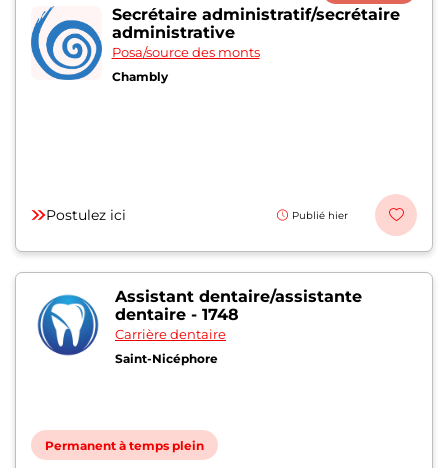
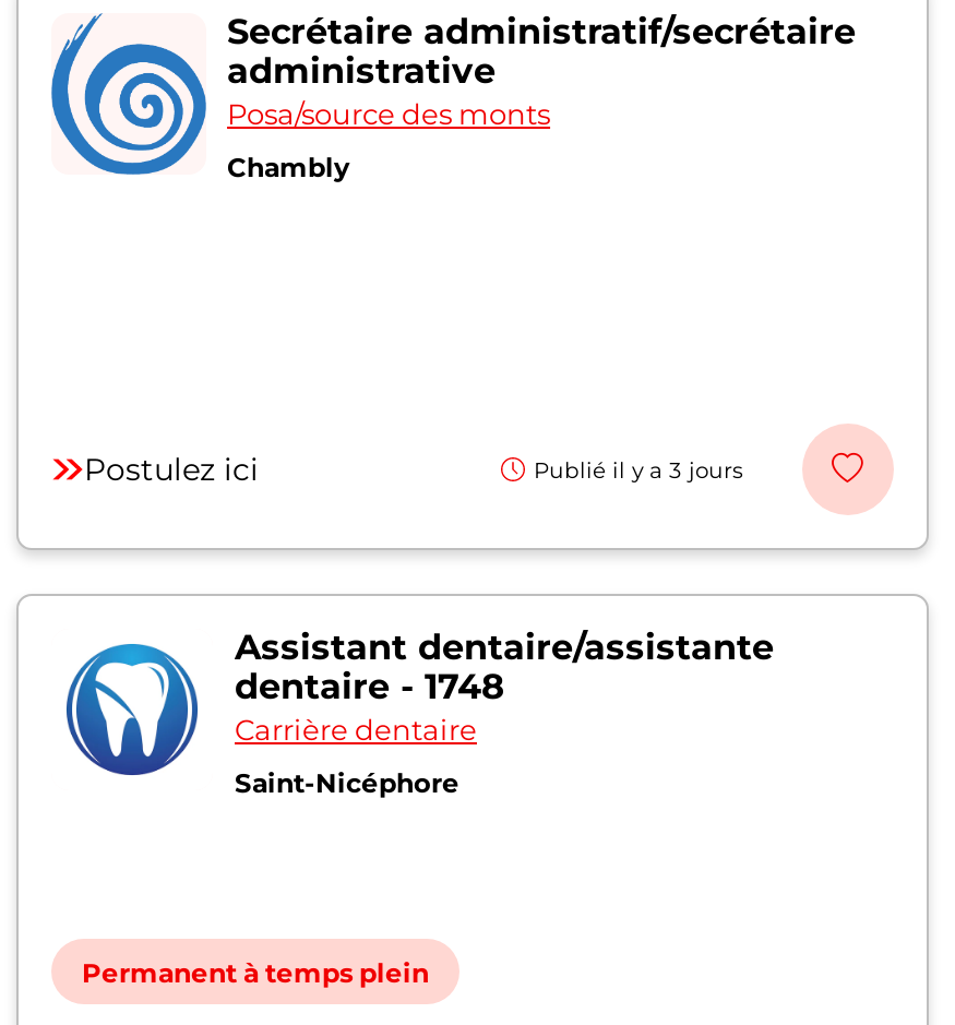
- Publié hier
+ Publié il y a 3 jours
